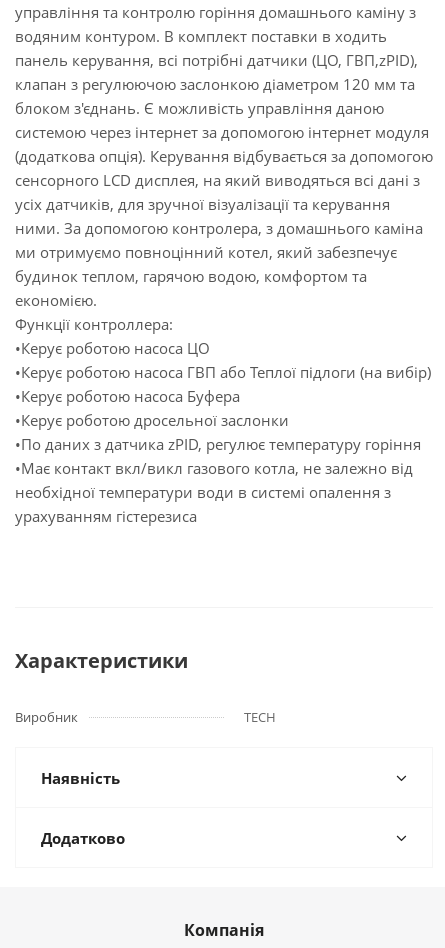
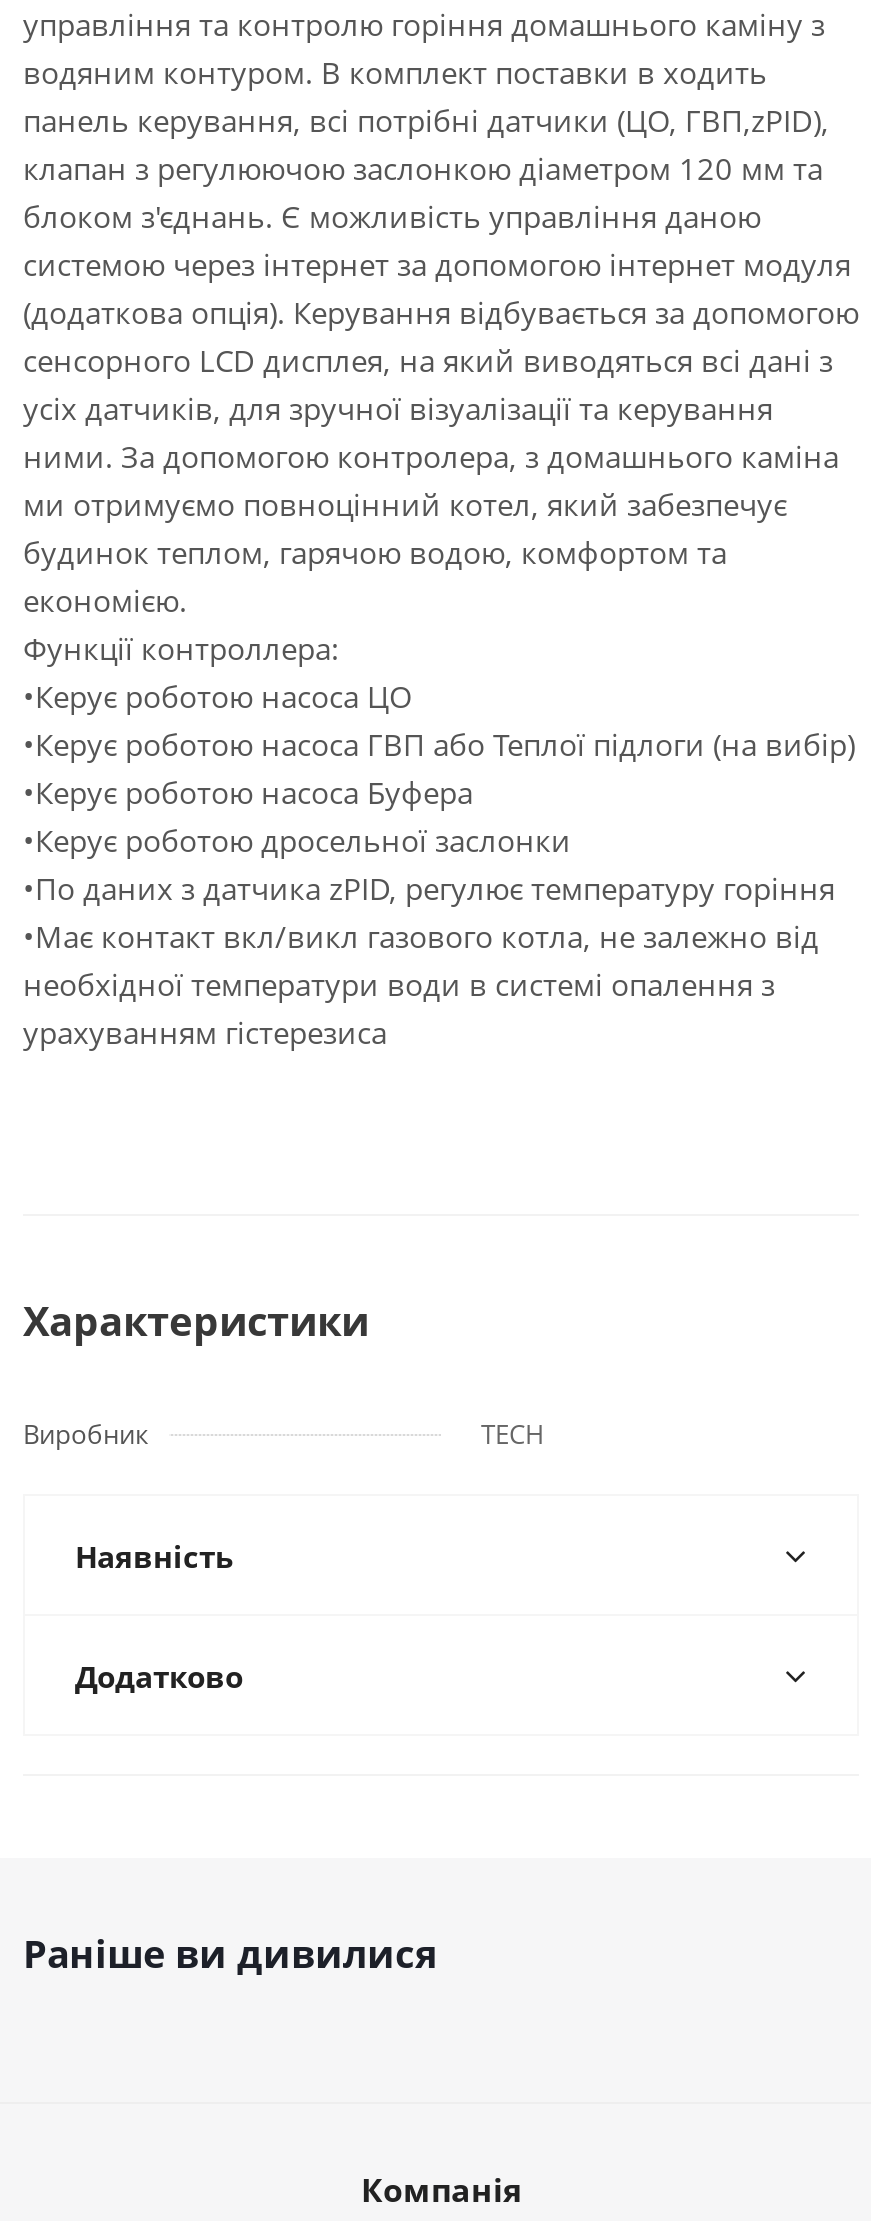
+ Раніше ви дивилися
